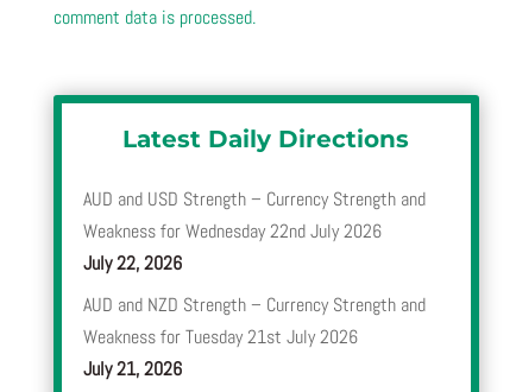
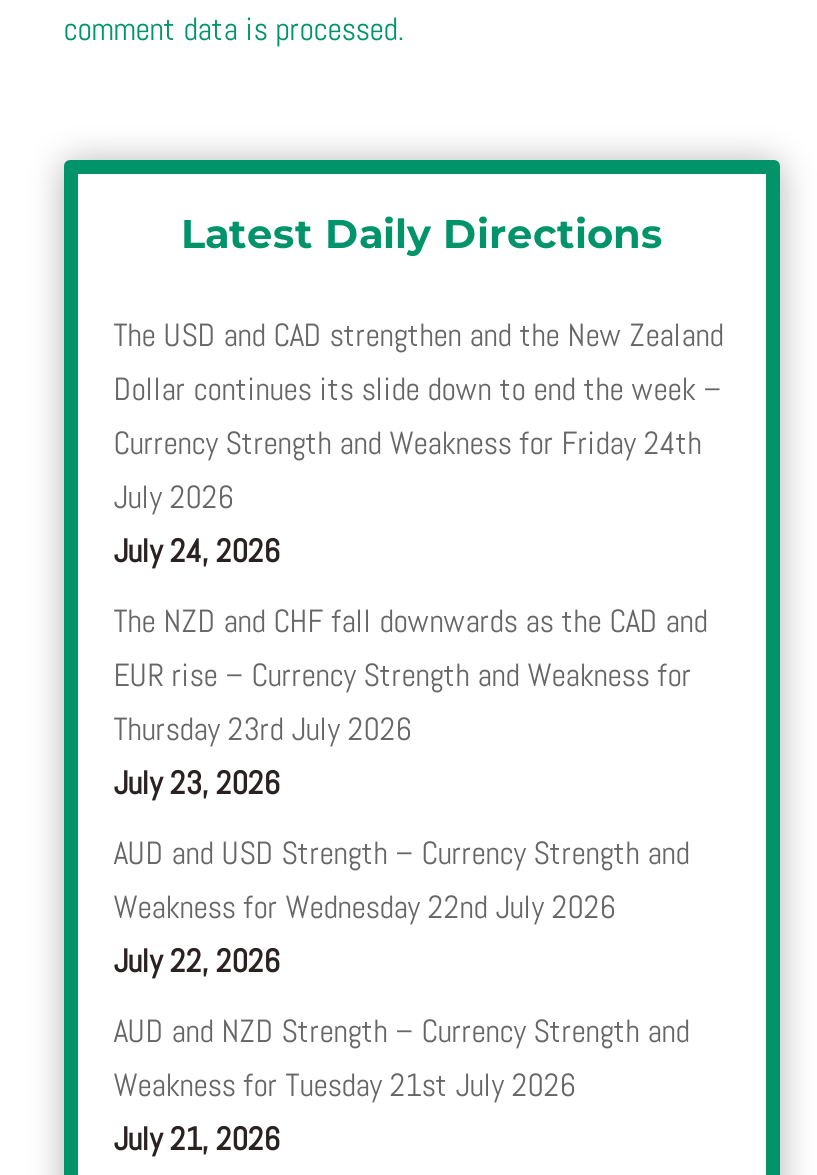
+ The USD and CAD strengthen and the New Zealand
+ Dollar continues its slide down to end the week –
+ Currency Strength and Weakness for Friday 24th
+ July 2026
+ July 24, 2026
+ The NZD and CHF fall downwards as the CAD and
+ EUR rise – Currency Strength and Weakness for
+ Thursday 23rd July 2026
+ July 23, 2026
